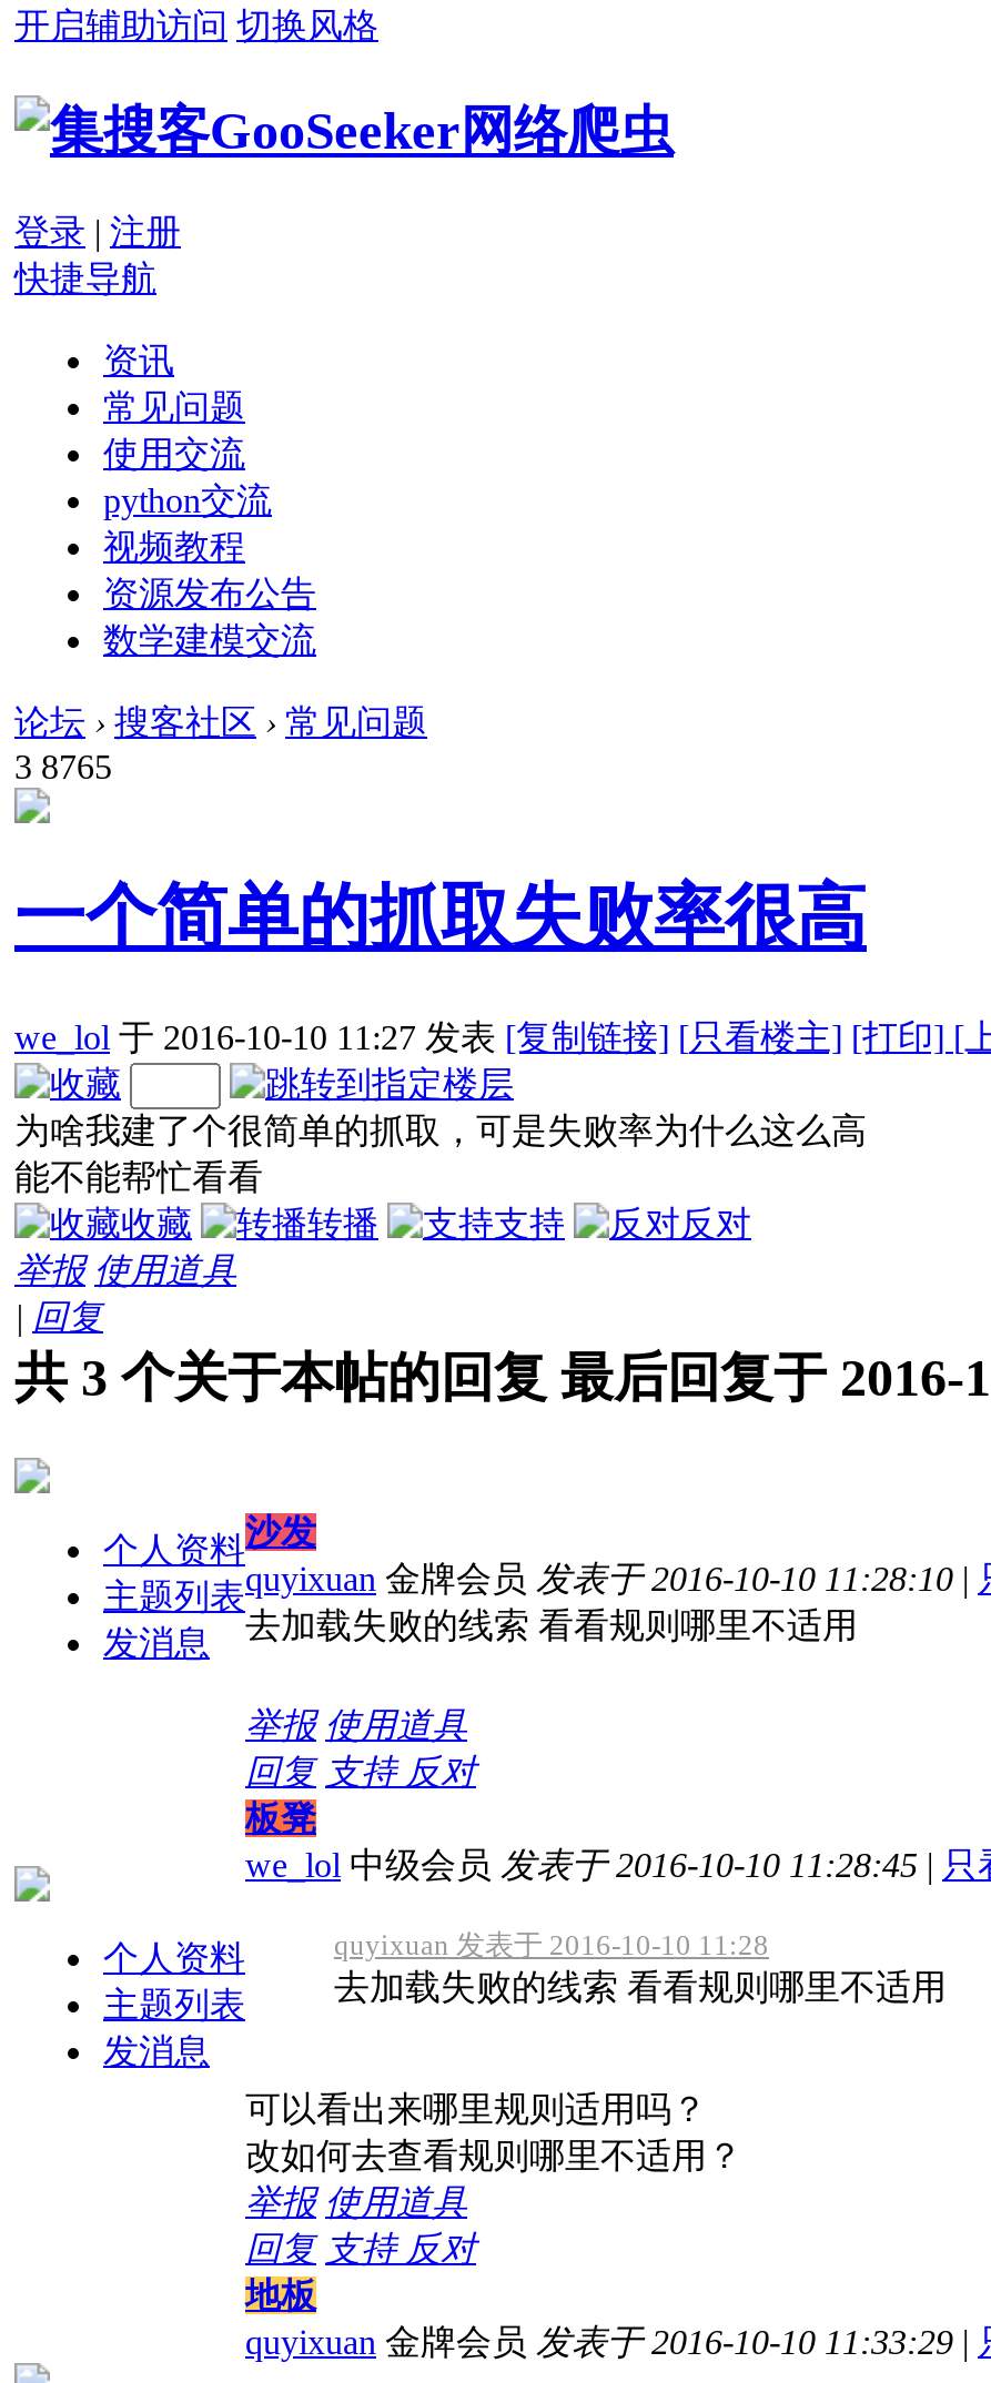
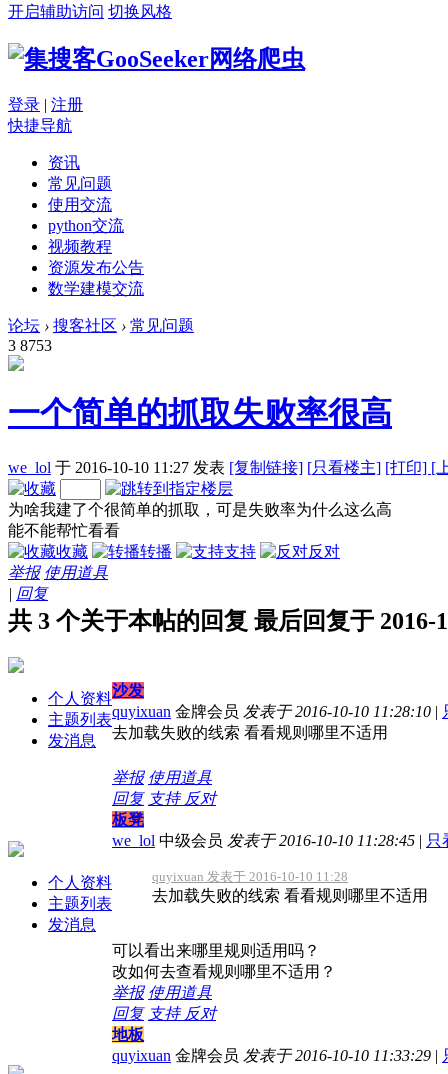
- 3 8765
+ 3 8753
